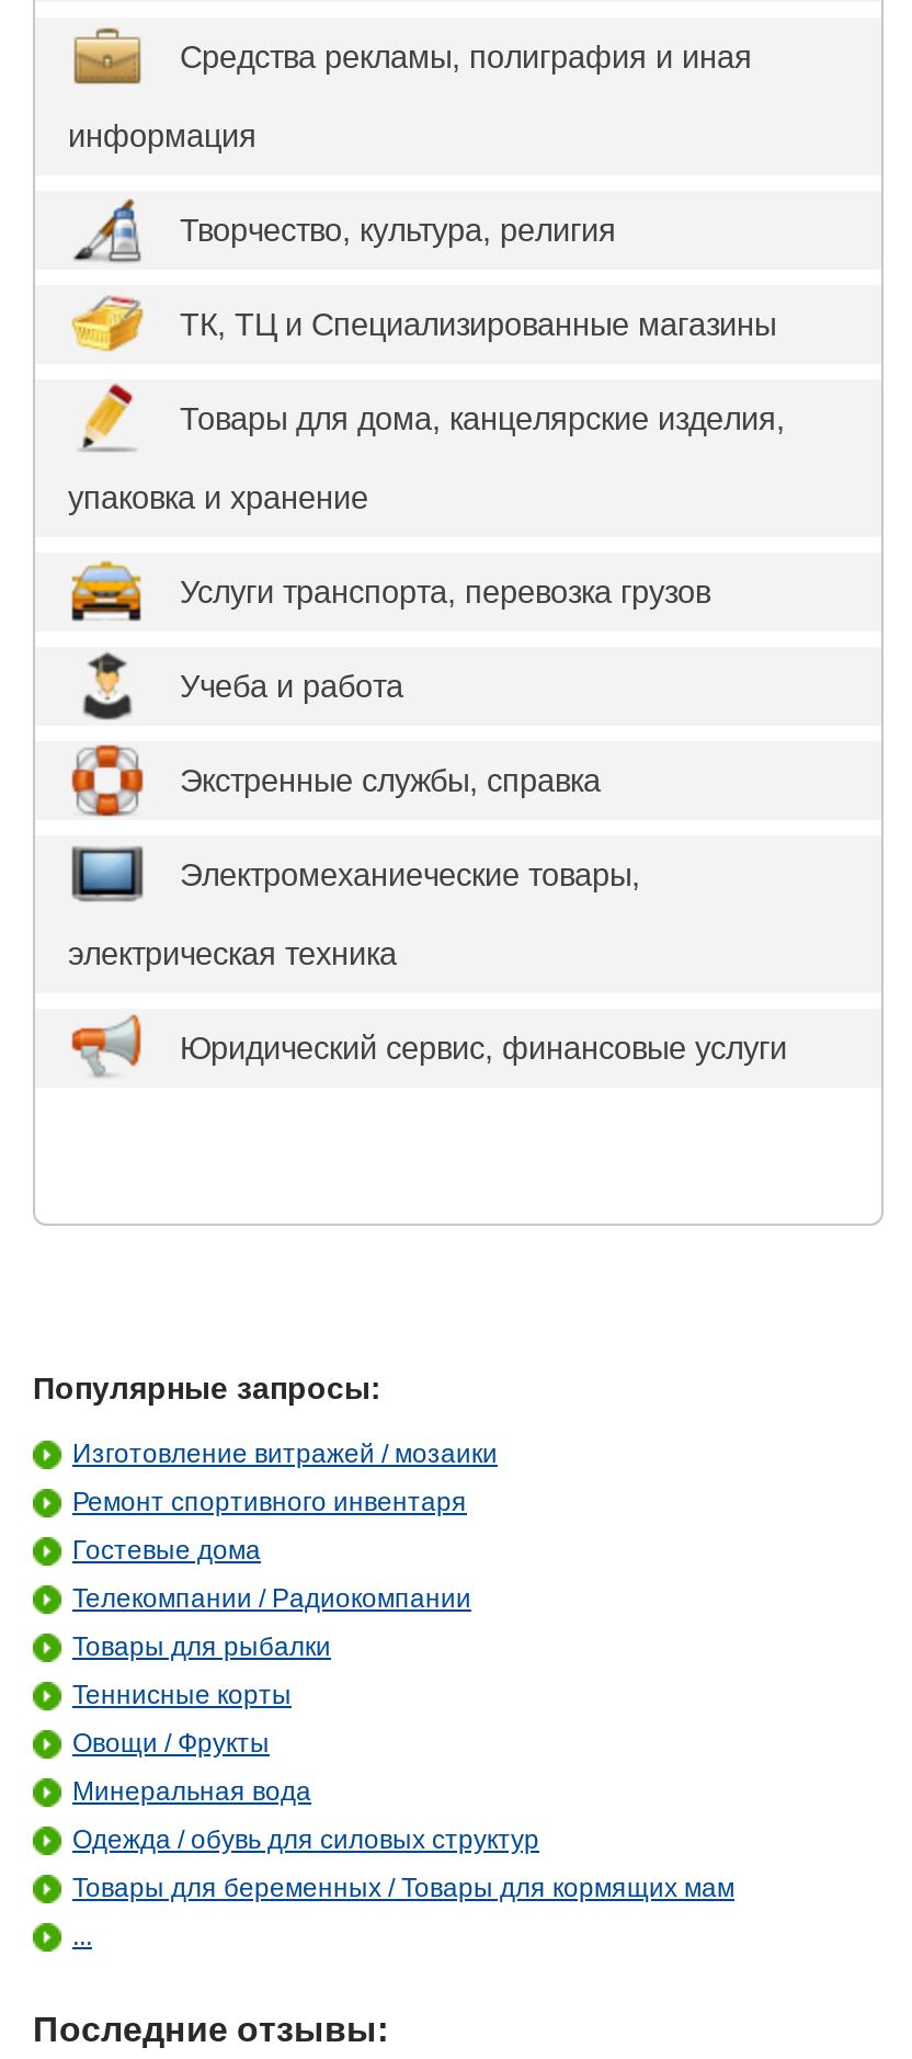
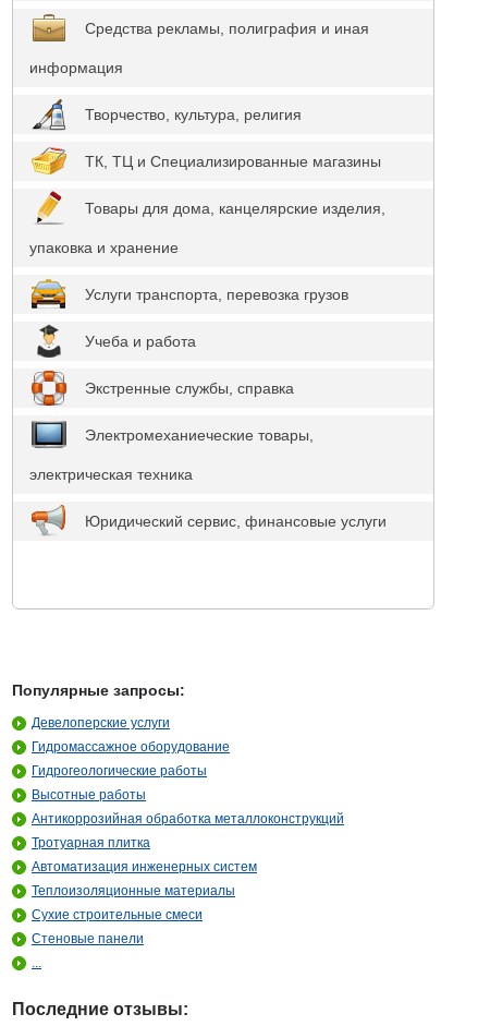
- Изготовление витражей / мозаики
+ Девелоперские услуги

- Ремонт спортивного инвентаря
+ Гидромассажное оборудование

- Гостевые дома
+ Гидрогеологические работы

- Телекомпании / Радиокомпании
+ Высотные работы

- Товары для рыбалки
+ Антикоррозийная обработка металлоконструкций

- Теннисные корты
+ Тротуарная плитка

- Овощи / Фрукты
+ Автоматизация инженерных систем

- Минеральная вода
+ Теплоизоляционные материалы

- Одежда / обувь для силовых структур
+ Сухие строительные смеси

- Товары для беременных / Товары для кормящих мам
+ Стеновые панели
